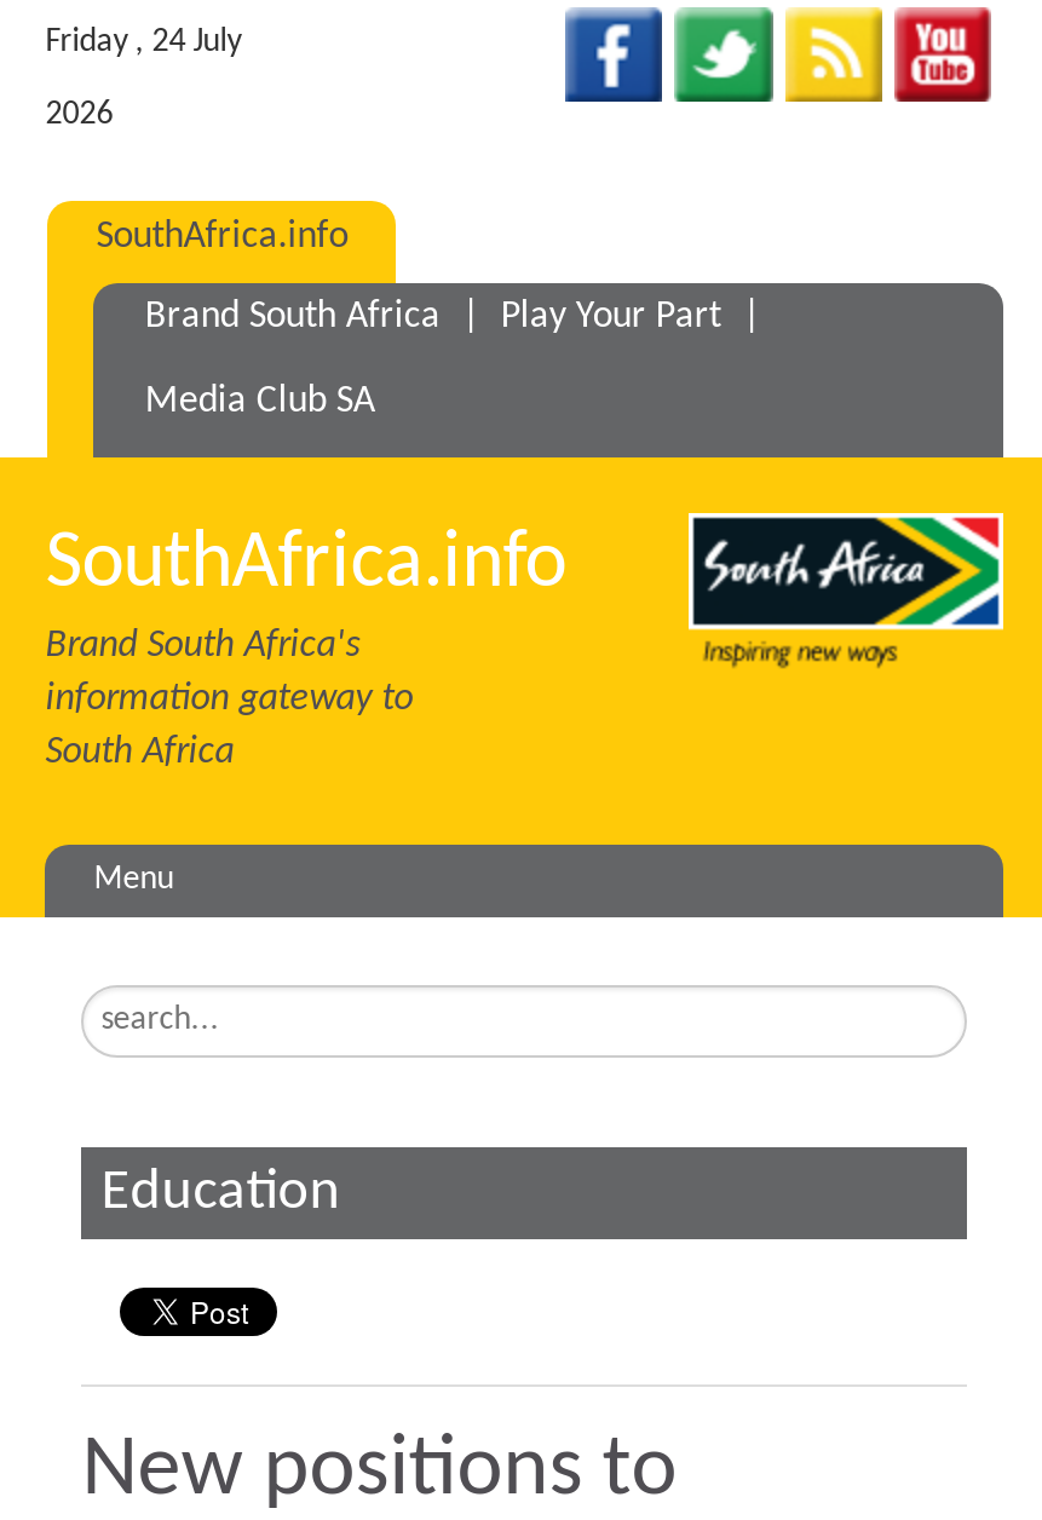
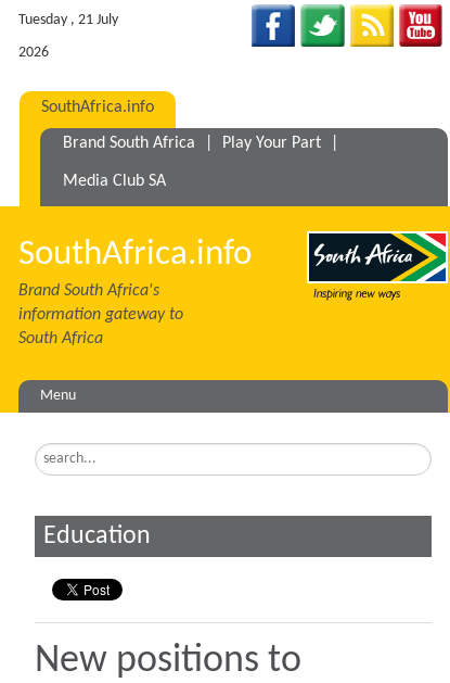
- Friday , 24 July
+ Tuesday , 21 July
